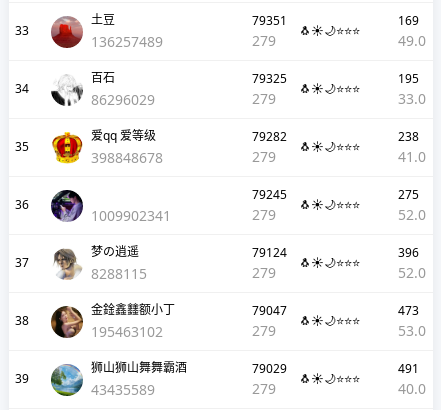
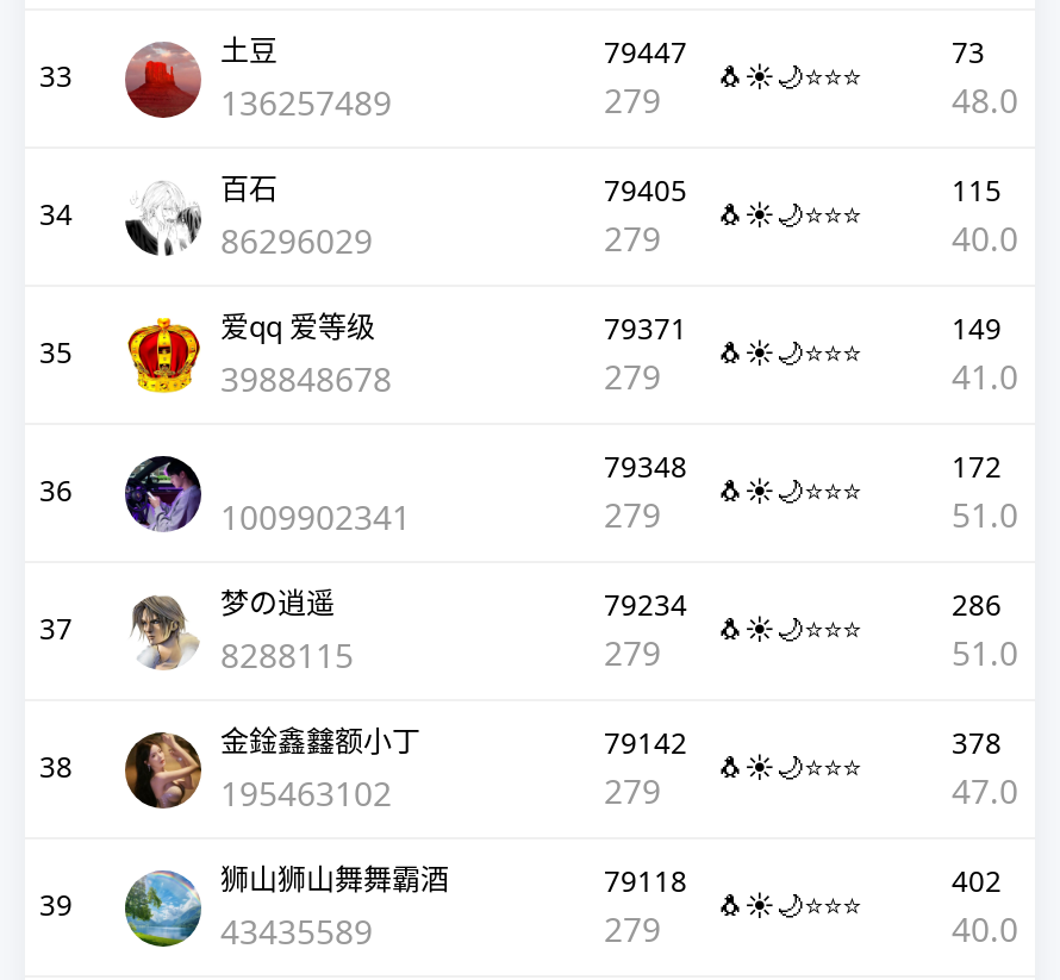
- 79351
+ 79447

- 169
+ 73

- 49.0
+ 48.0

- 79325
+ 79405

- 195
+ 115

- 33.0
+ 40.0

- 79282
+ 79371

- 238
+ 149

- 79245
+ 79348

- 275
+ 172

- 52.0
+ 51.0

- 79124
+ 79234

- 396
+ 286

- 52.0
+ 51.0

- 79047
+ 79142

- 473
+ 378

- 53.0
+ 47.0

- 79029
+ 79118

- 491
+ 402
